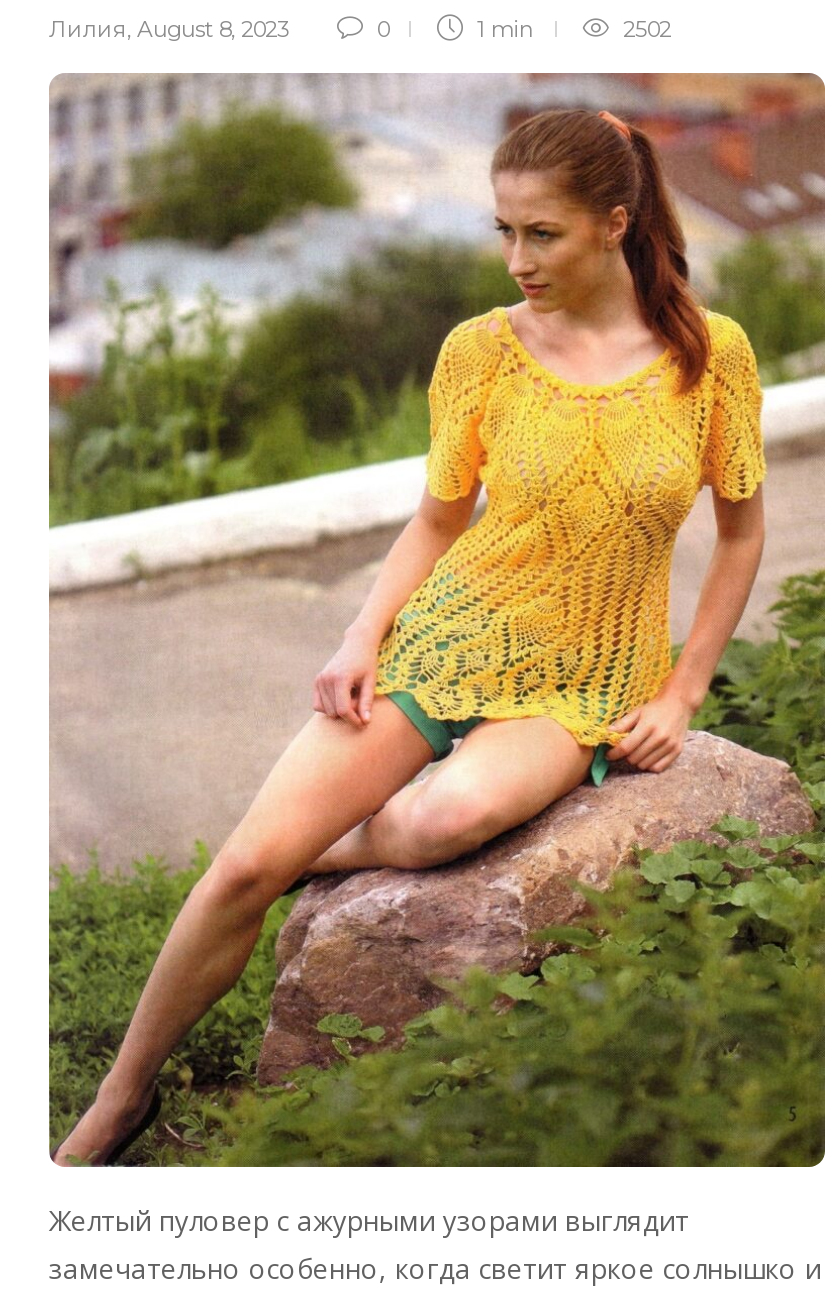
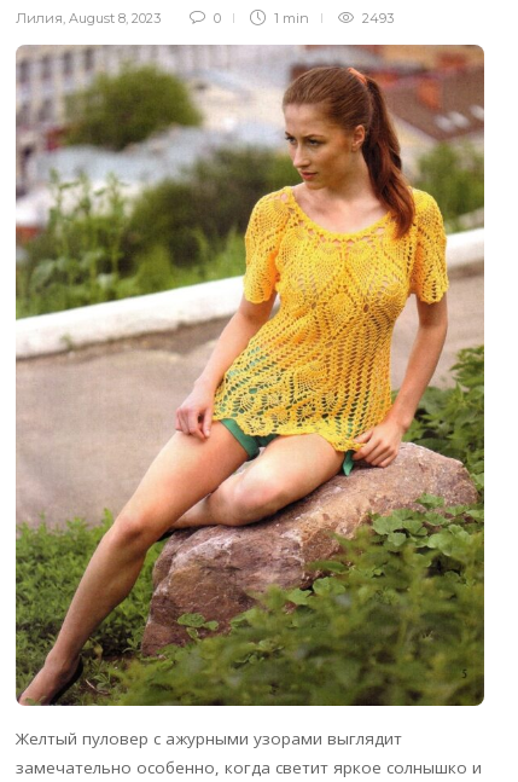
- 2502
+ 2493
